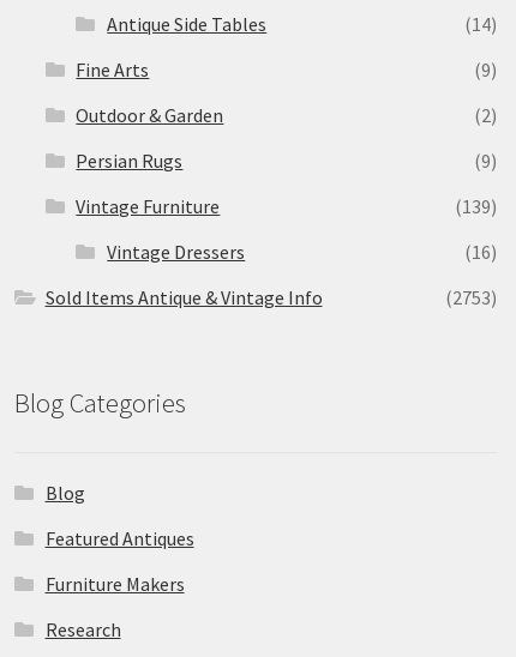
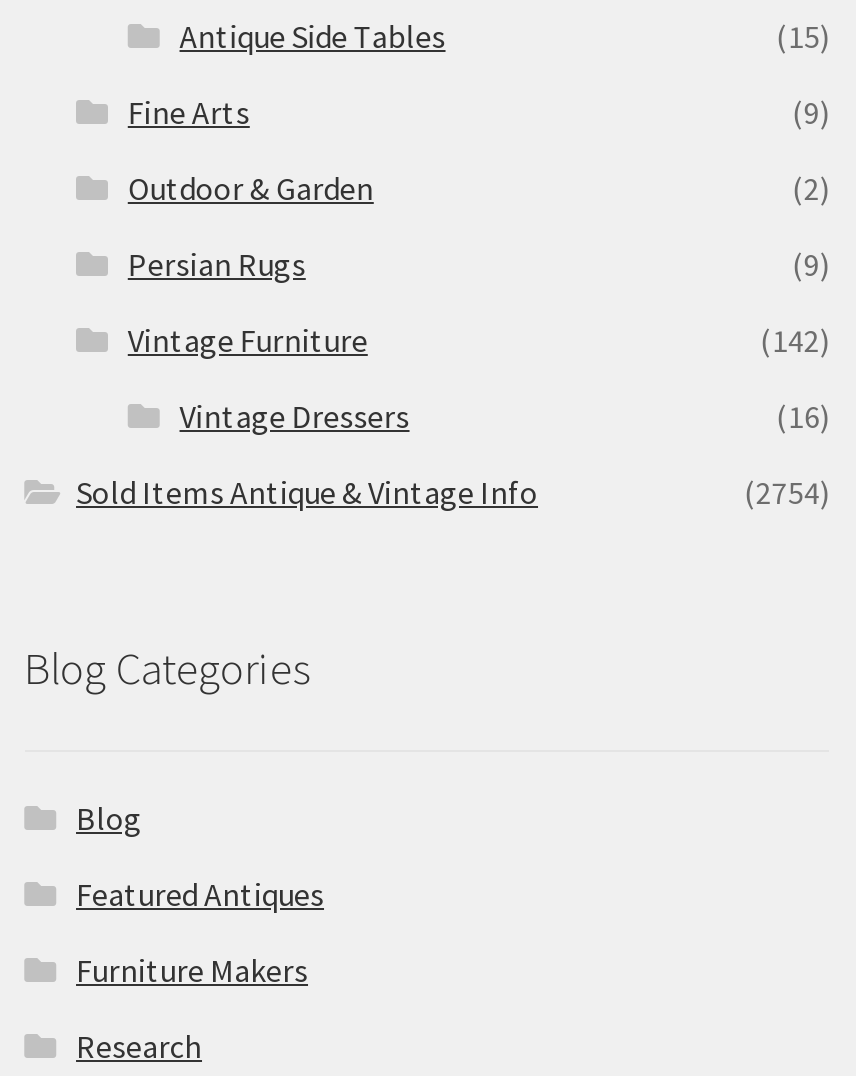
- (14)
+ (15)

- (139)
+ (142)

- (2753)
+ (2754)
